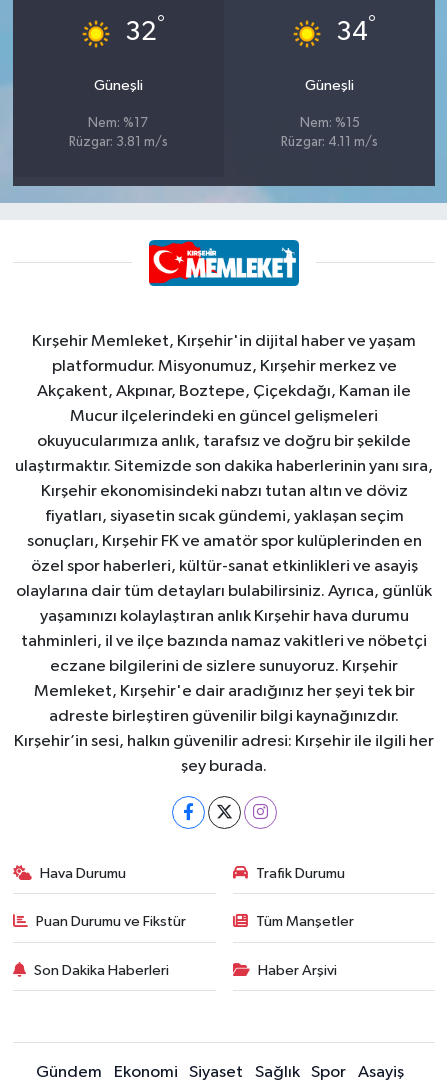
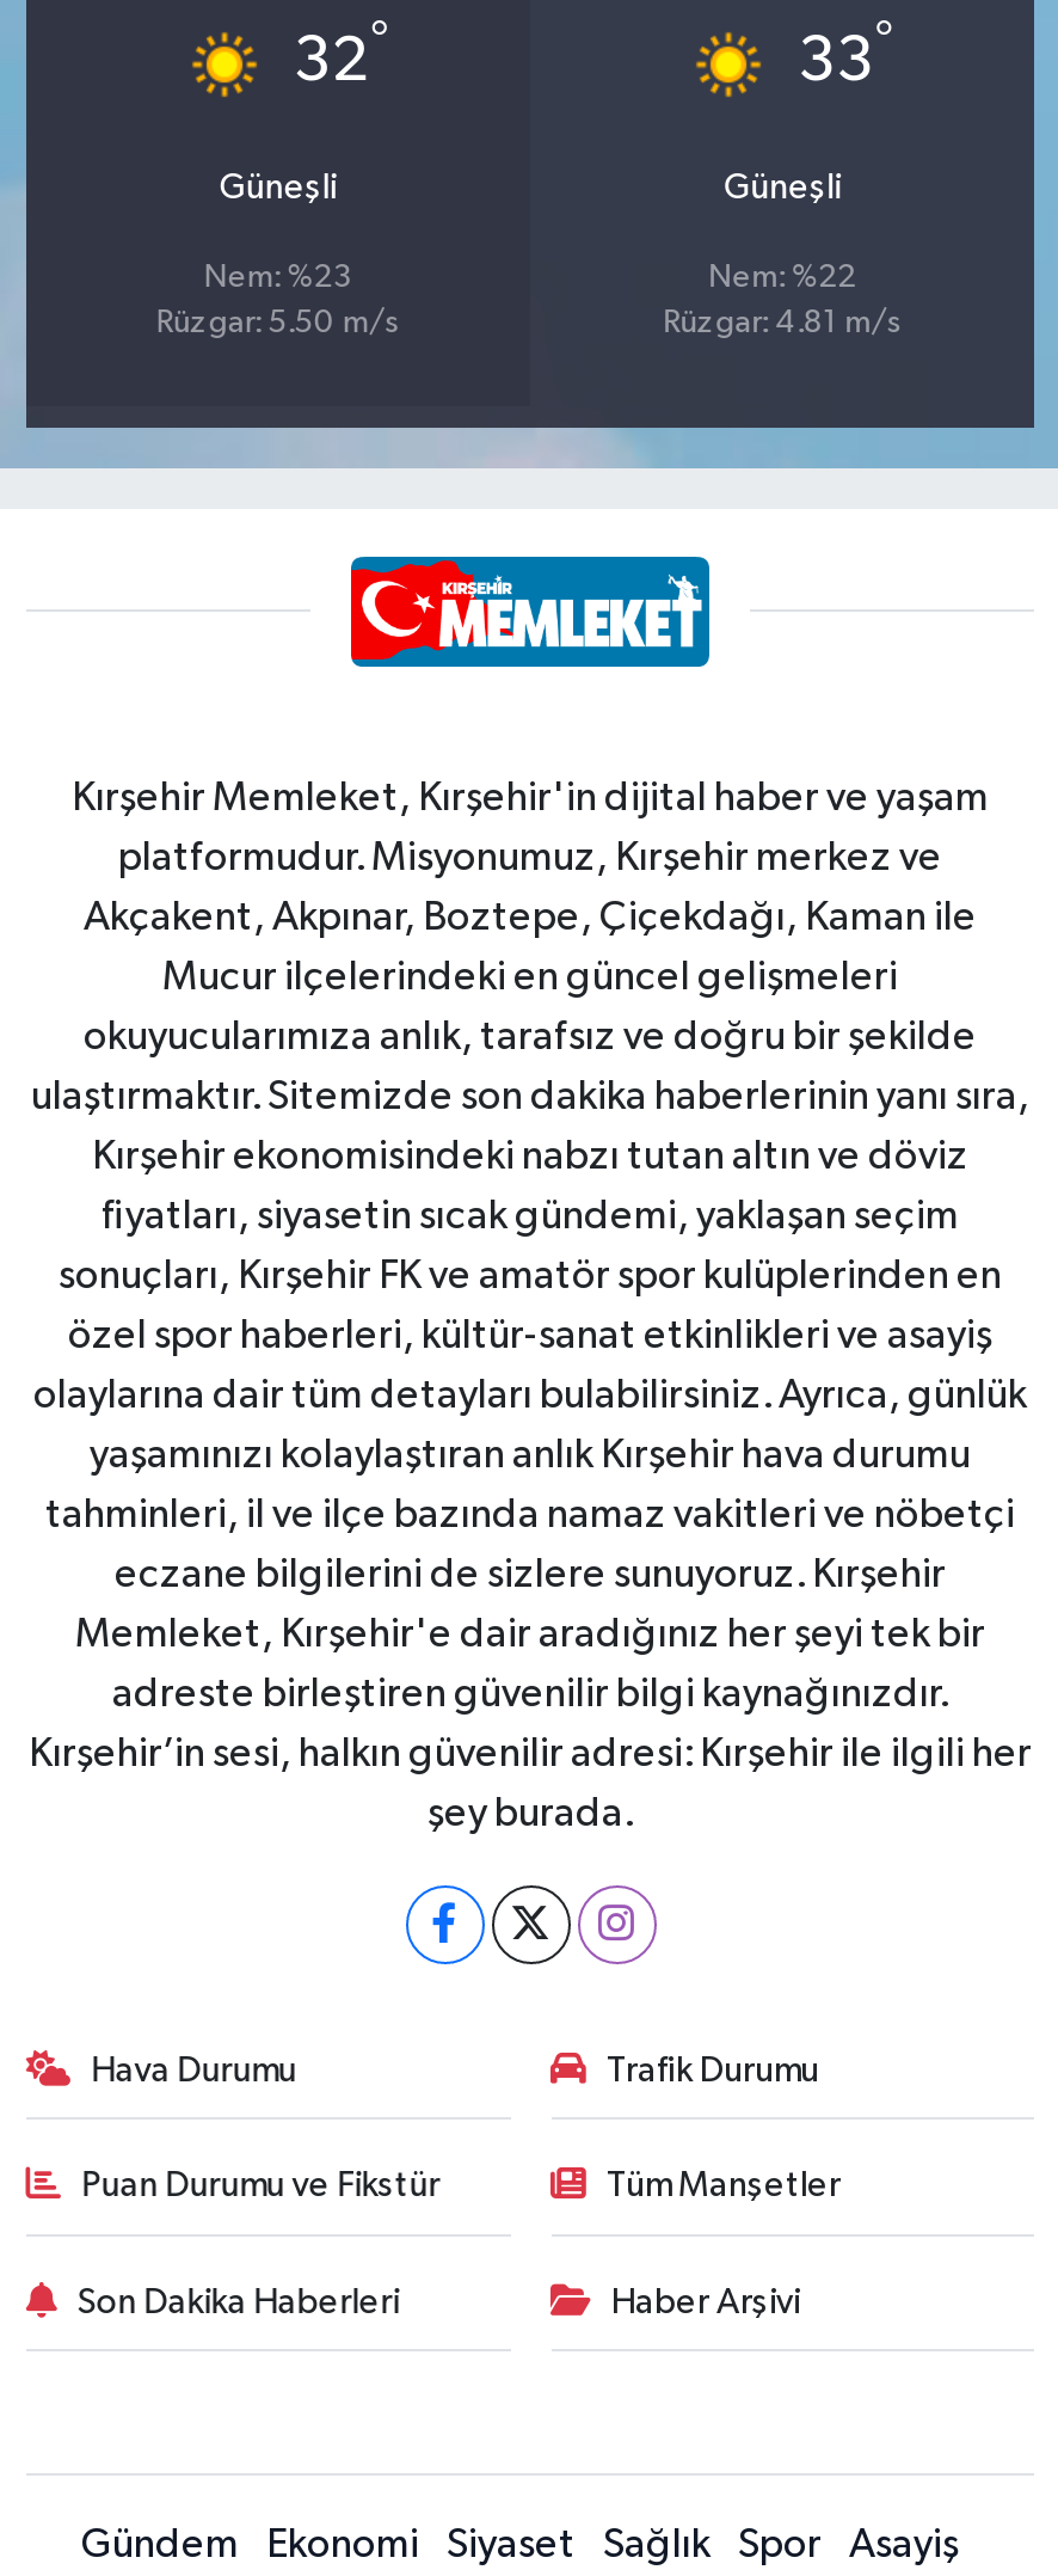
- 34°
+ 33°

- Nem: %17
+ Nem: %23

- Nem: %15
+ Nem: %22

- Rüzgar: 3.81 m/s
+ Rüzgar: 5.50 m/s

- Rüzgar: 4.11 m/s
+ Rüzgar: 4.81 m/s
